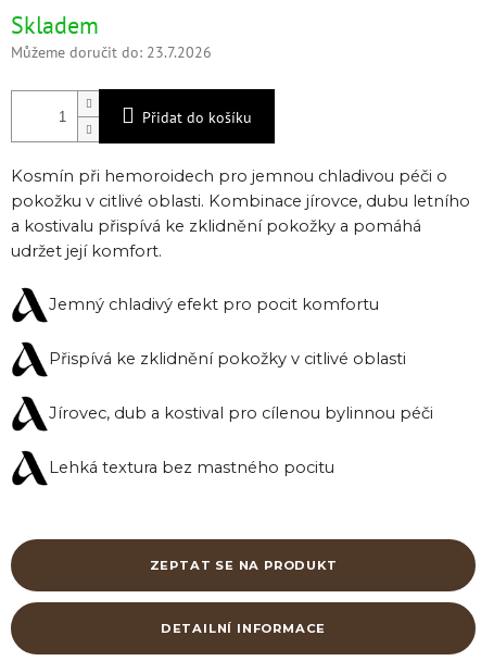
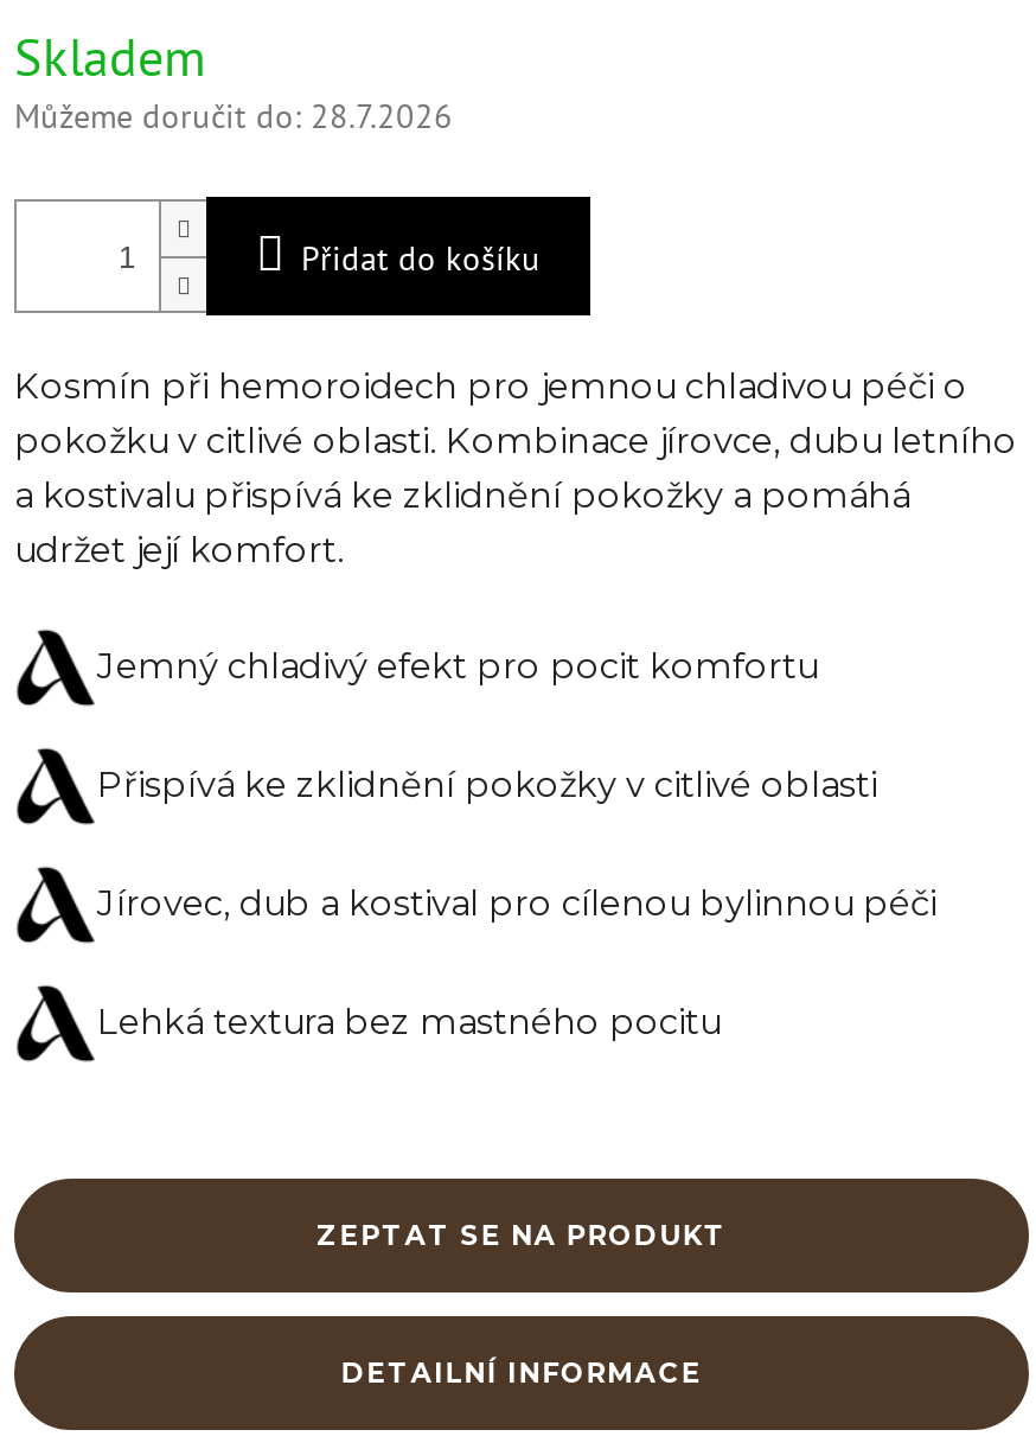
- Můžeme doručit do: 23.7.2026
+ Můžeme doručit do: 28.7.2026
